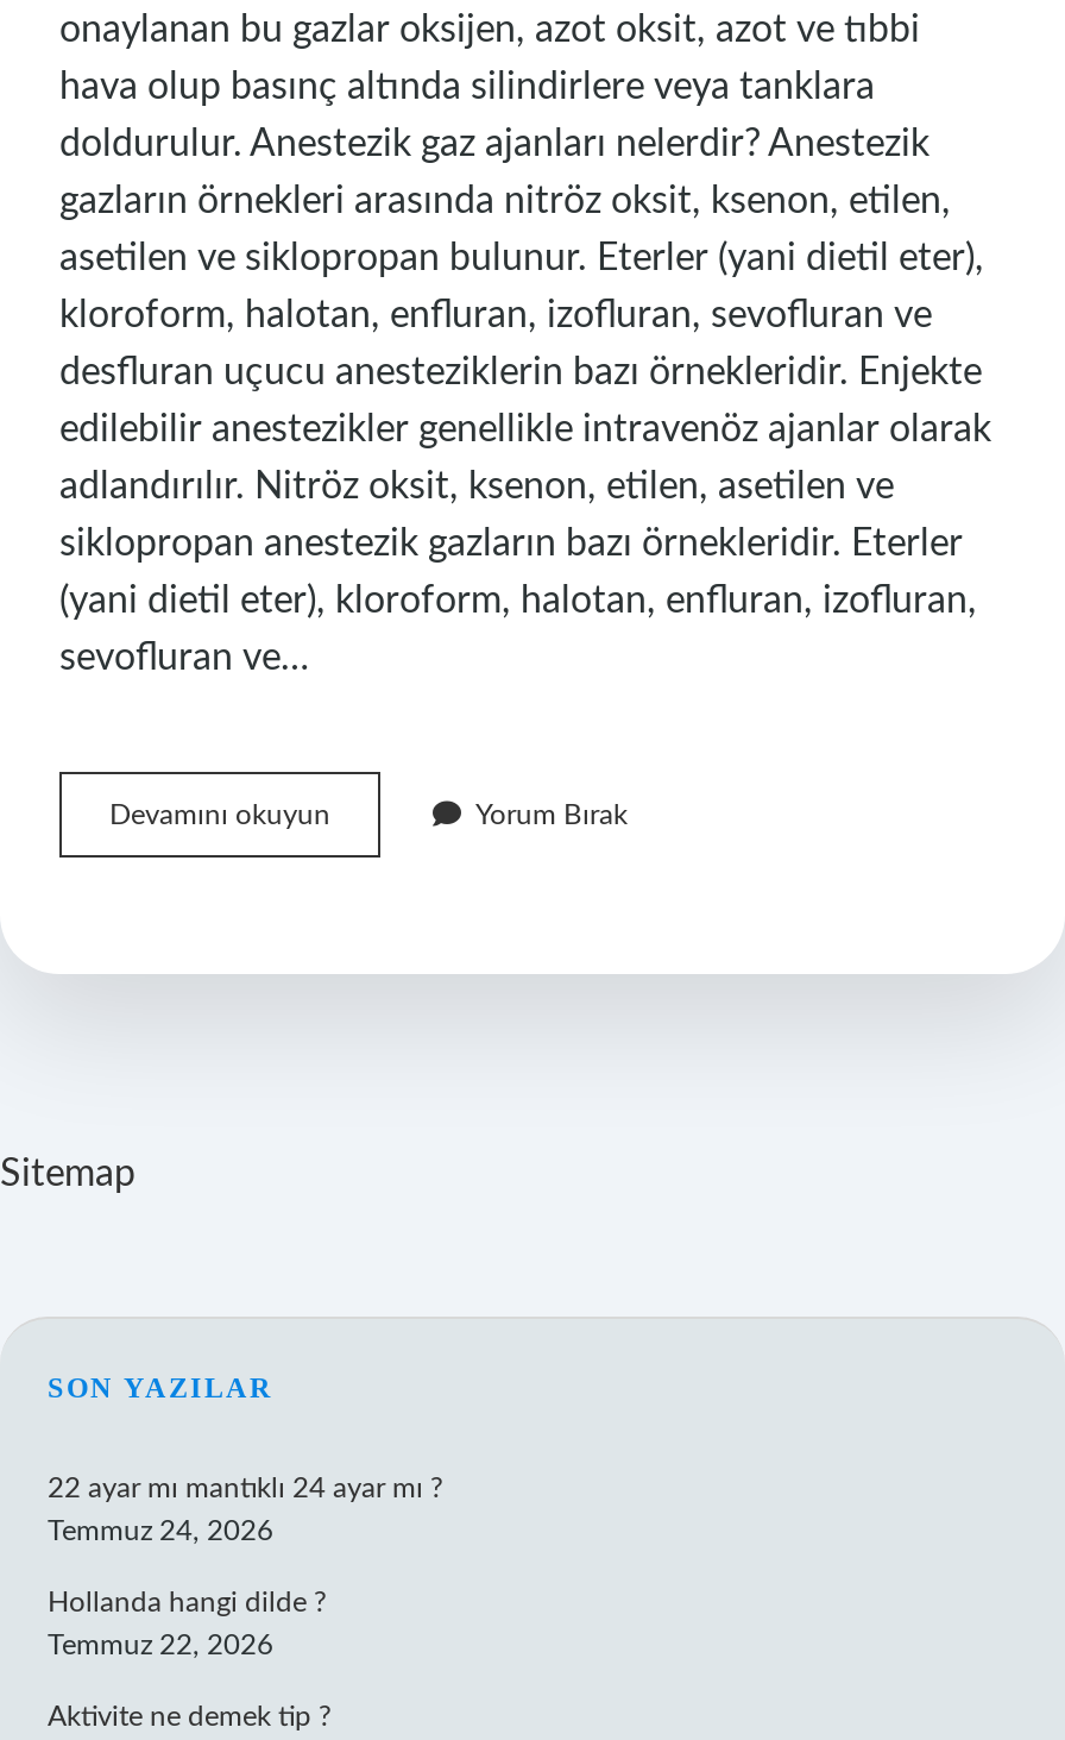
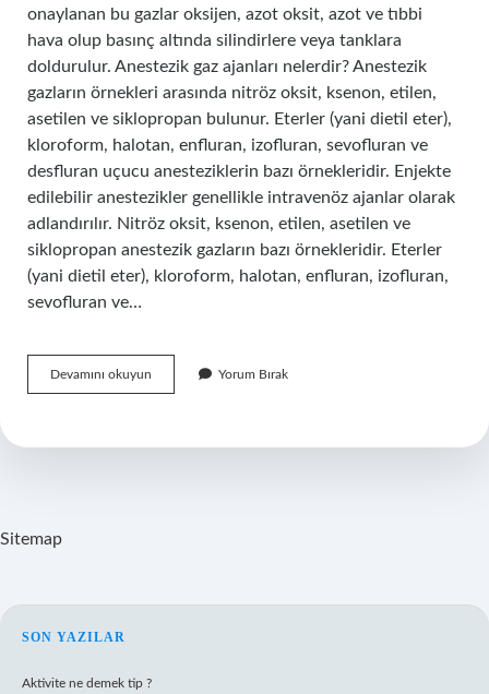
- 22 ayar mı mantıklı 24 ayar mı ?
- Temmuz 24, 2026
- Hollanda hangi dilde ?
- Temmuz 22, 2026
